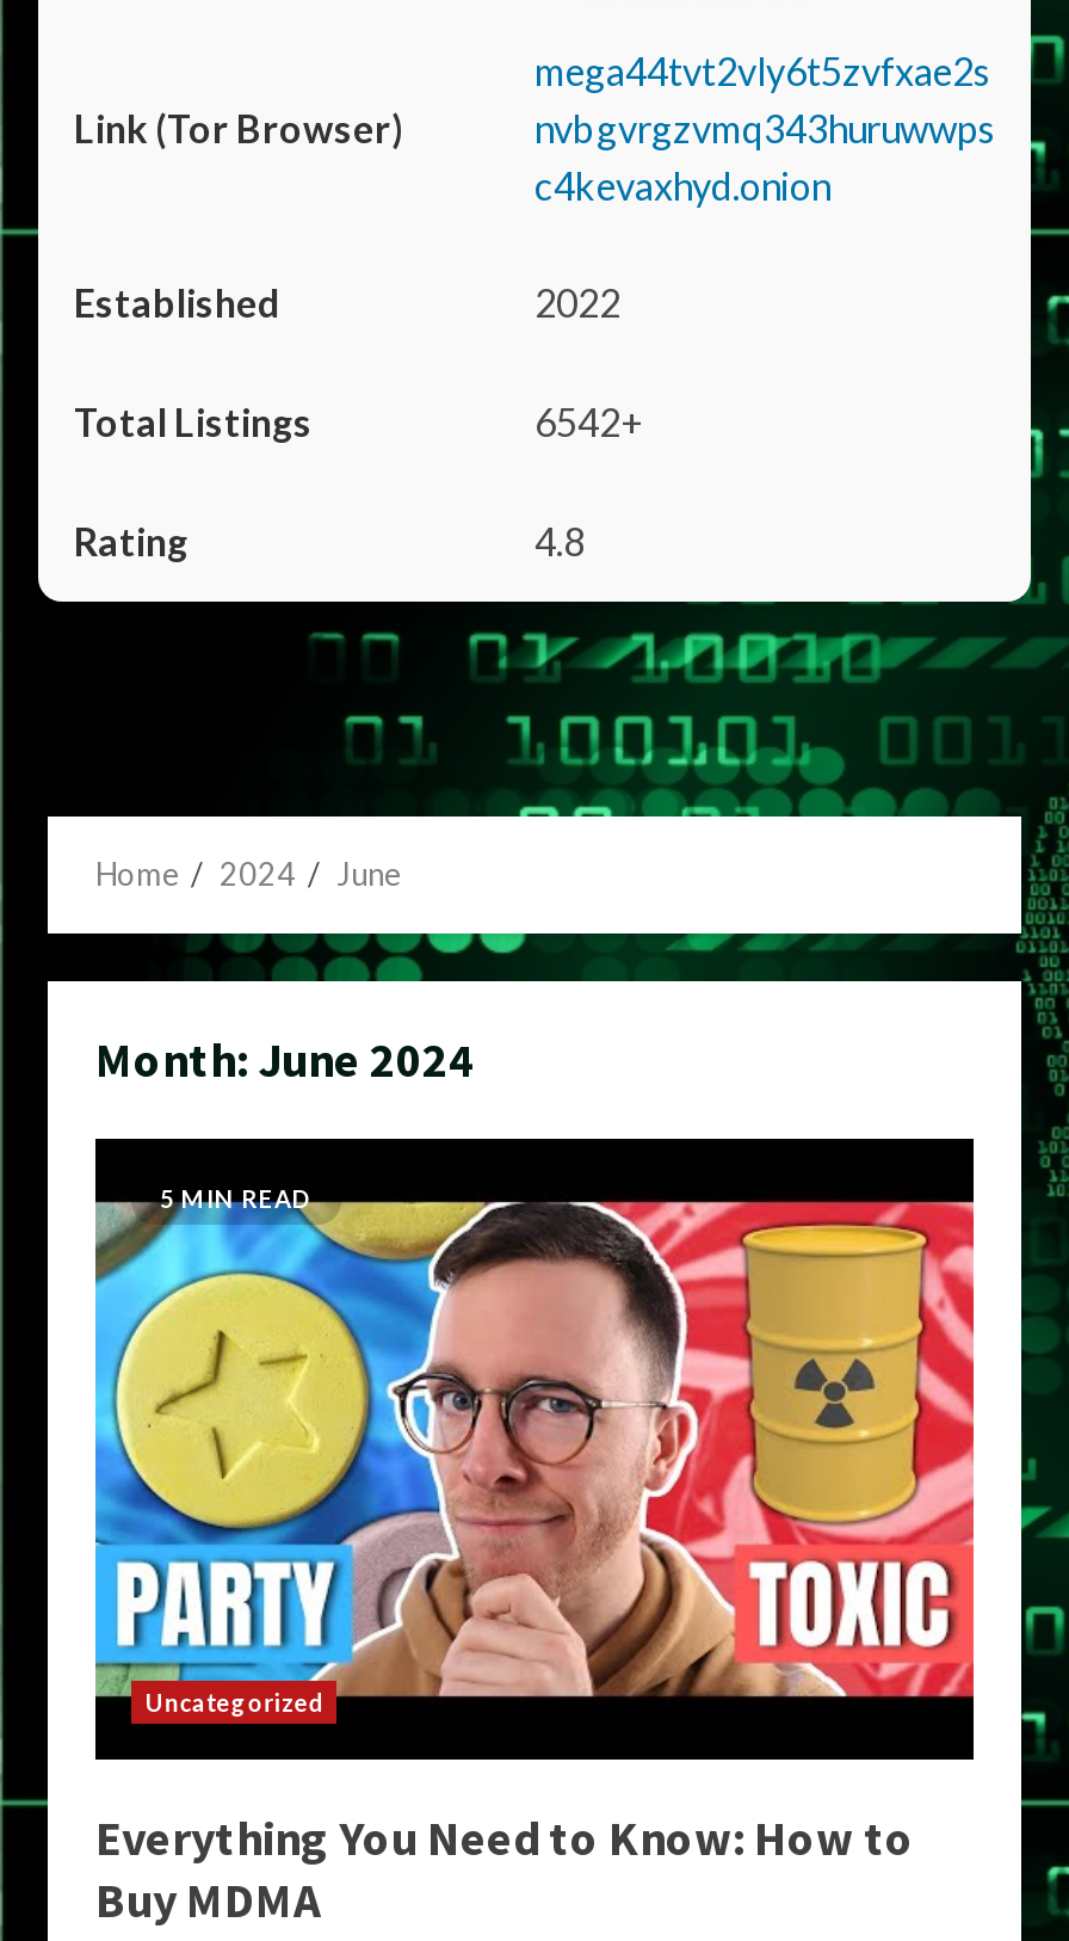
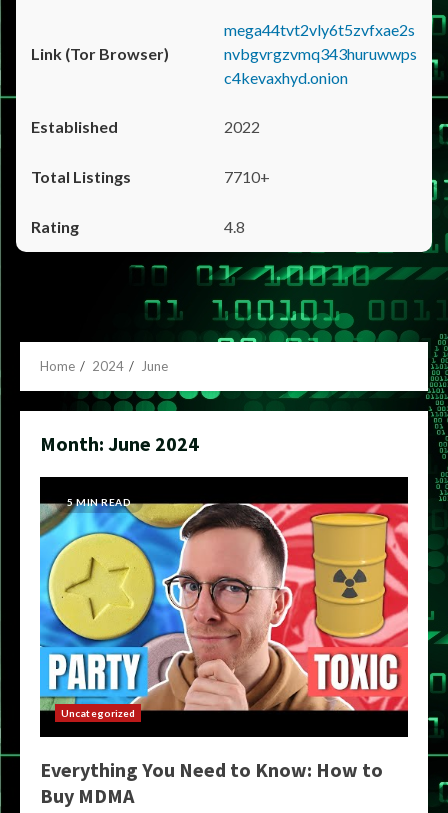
- 6542+
+ 7710+
